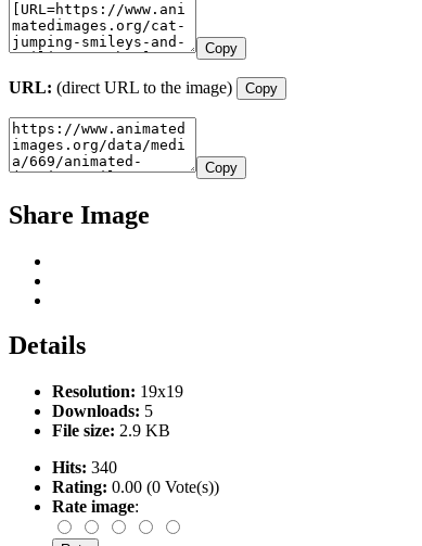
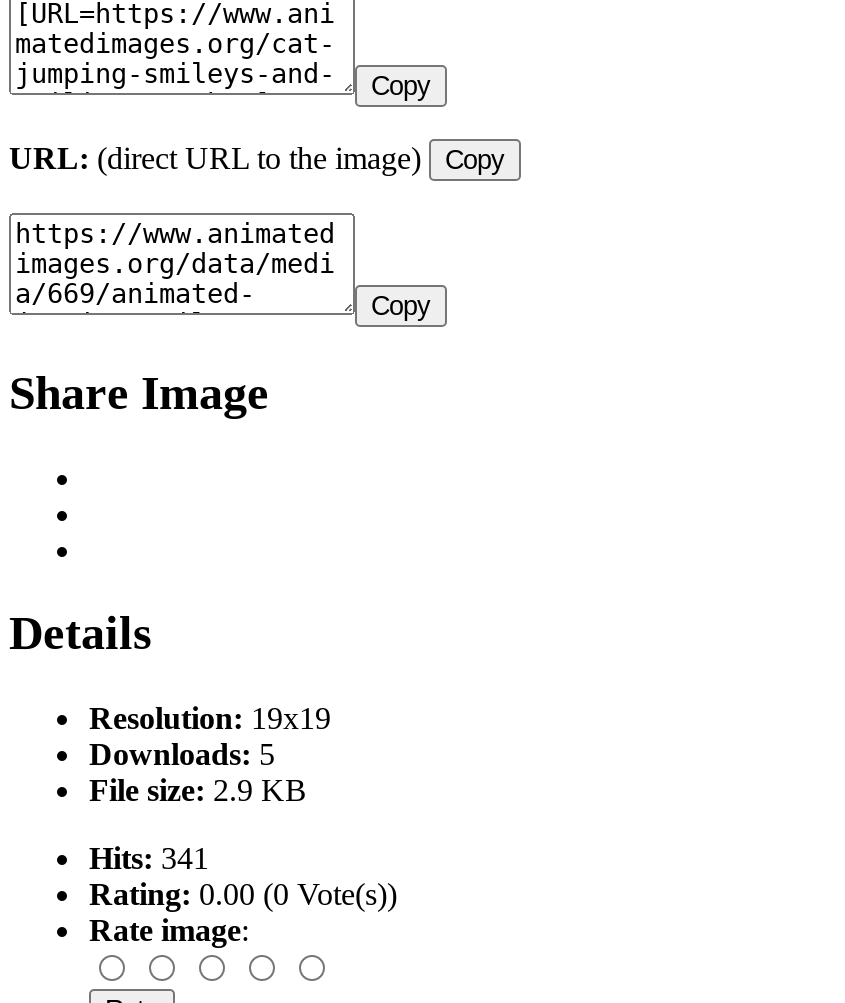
- Hits: 340
+ Hits: 341
